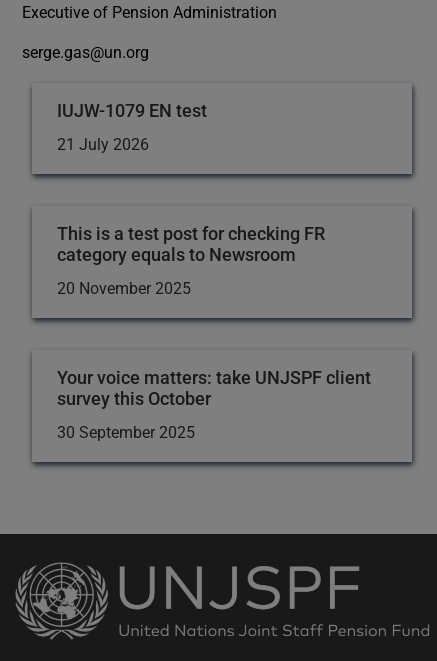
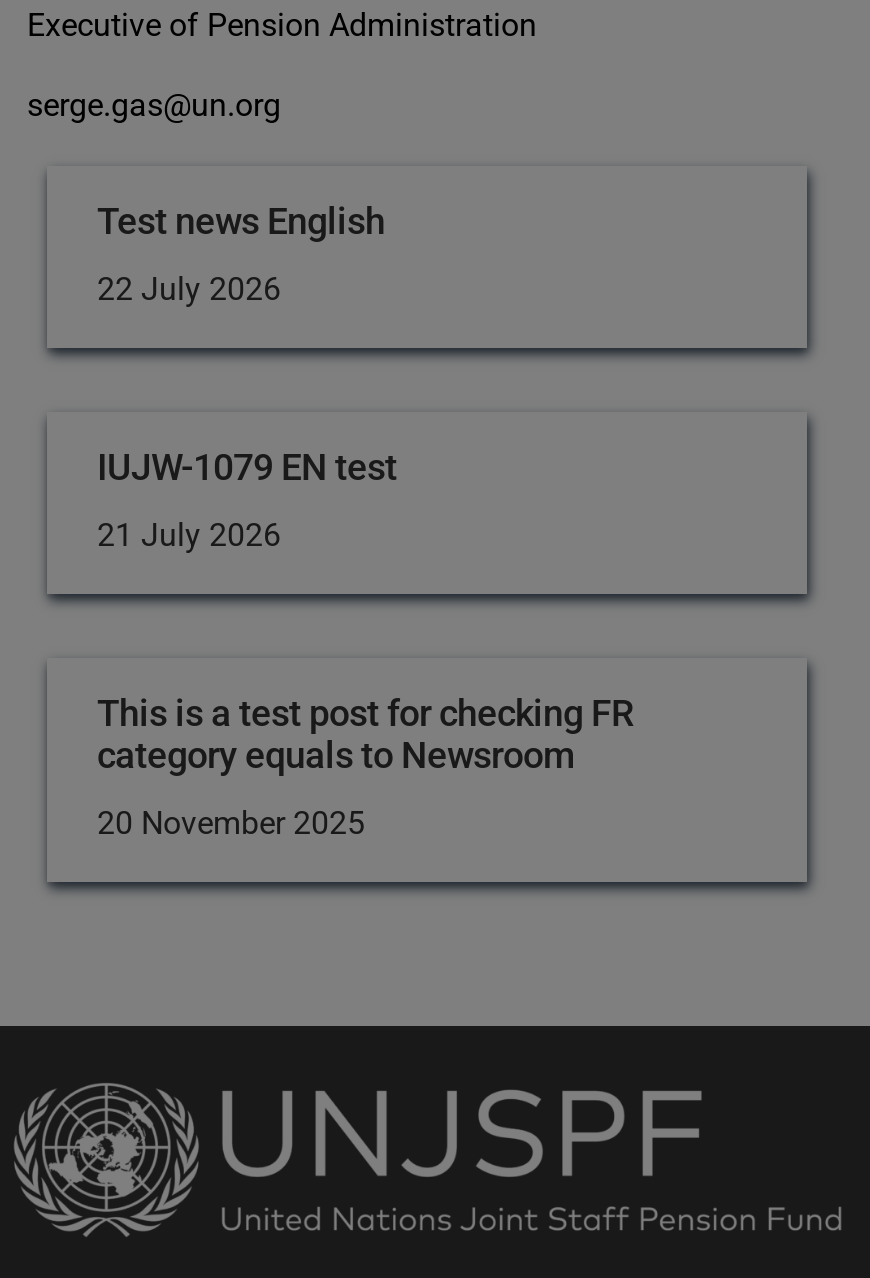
+ Test news English
+ 22 July 2026

moved down: IUJW-1079 EN test | 21 July 2026 | This is a test post for checking FR | category equals to Newsroom | 20 November 2025

- Your voice matters: take UNJSPF client
- survey this October
- 30 September 2025
